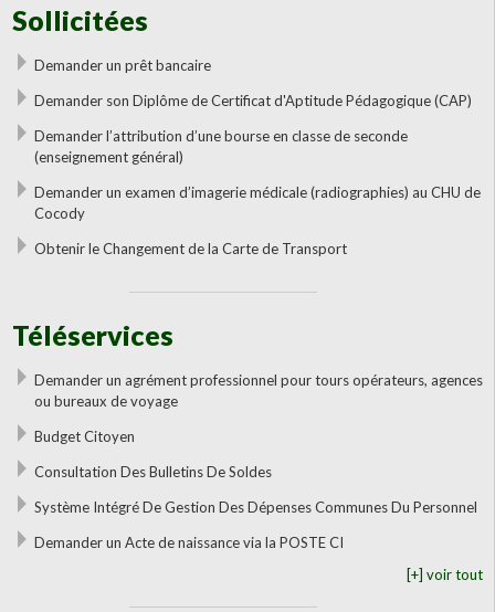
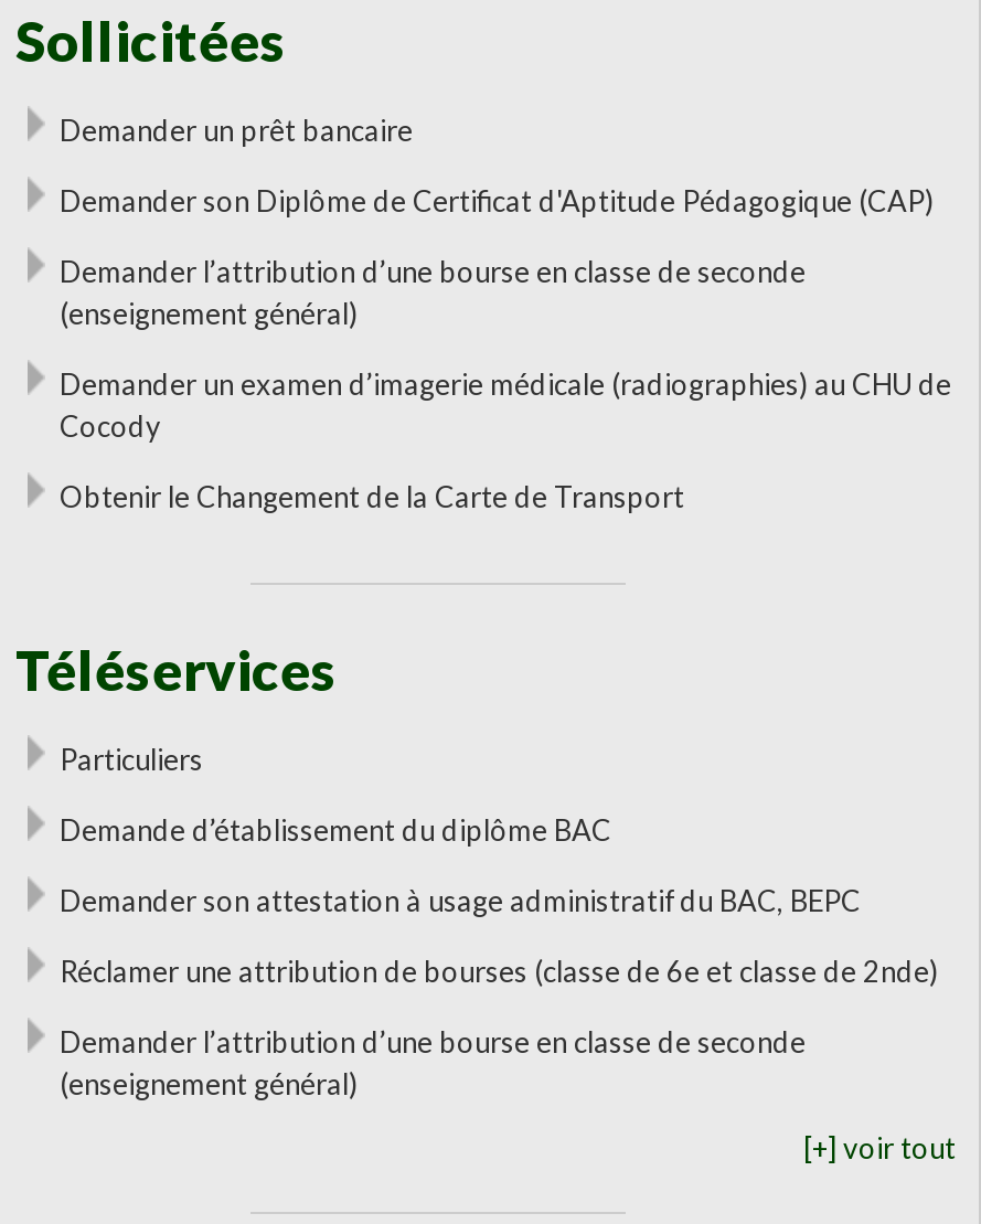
- Demander un agrément professionnel pour tours opérateurs, agences
- ou bureaux de voyage
+ Particuliers

- Budget Citoyen
+ Demande d’établissement du diplôme BAC

- Consultation Des Bulletins De Soldes
+ Demander son attestation à usage administratif du BAC, BEPC

- Système Intégré De Gestion Des Dépenses Communes Du Personnel
+ Réclamer une attribution de bourses (classe de 6e et classe de 2nde)

- Demander un Acte de naissance via la POSTE CI
+ Demander l’attribution d’une bourse en classe de seconde
+ (enseignement général)
